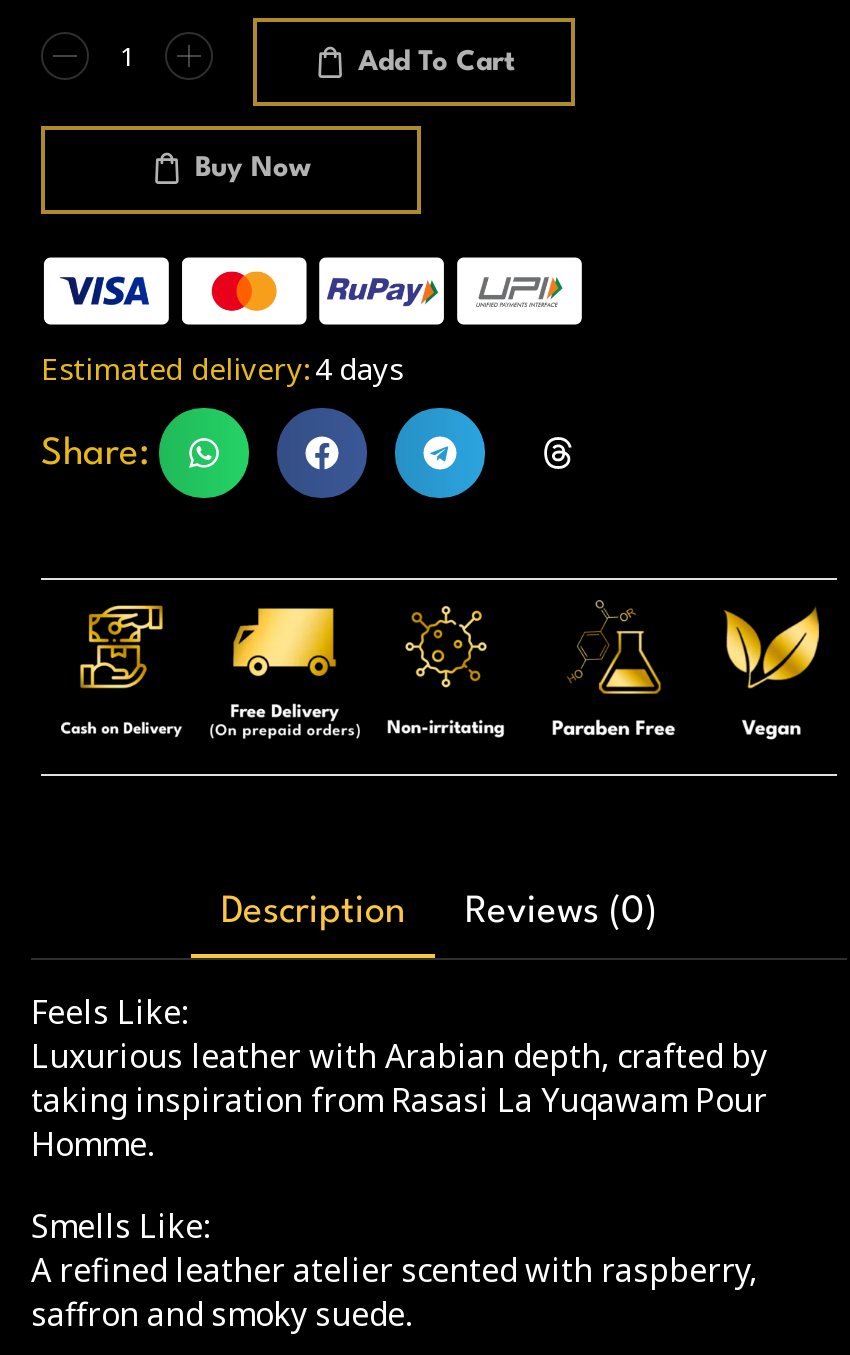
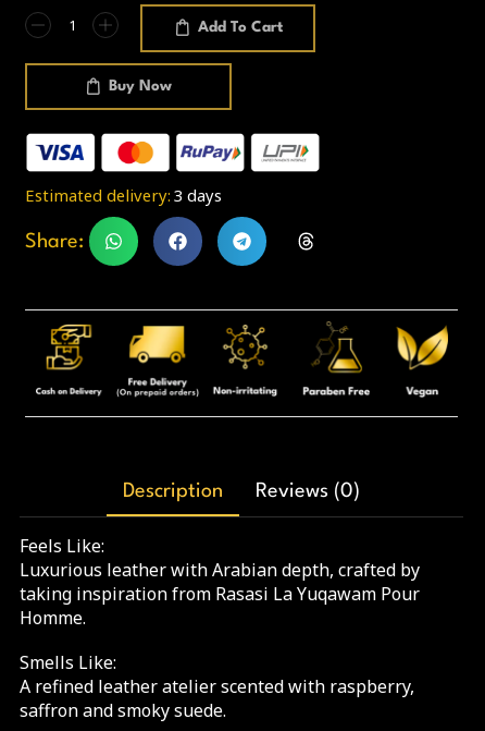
- Estimated delivery: 4 days
+ Estimated delivery: 3 days
